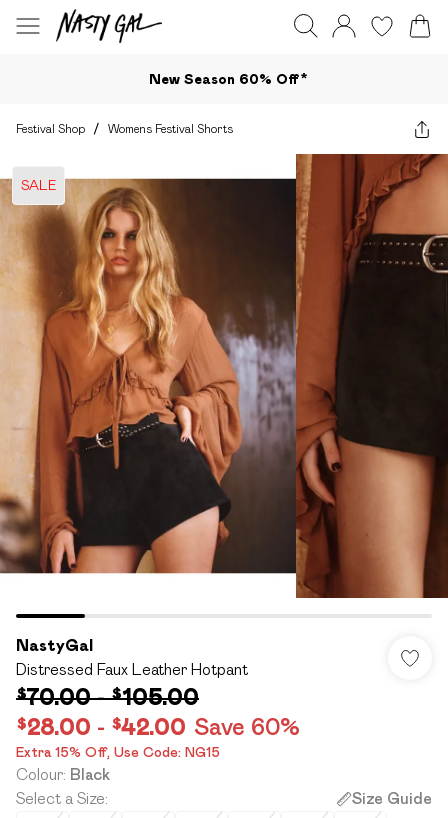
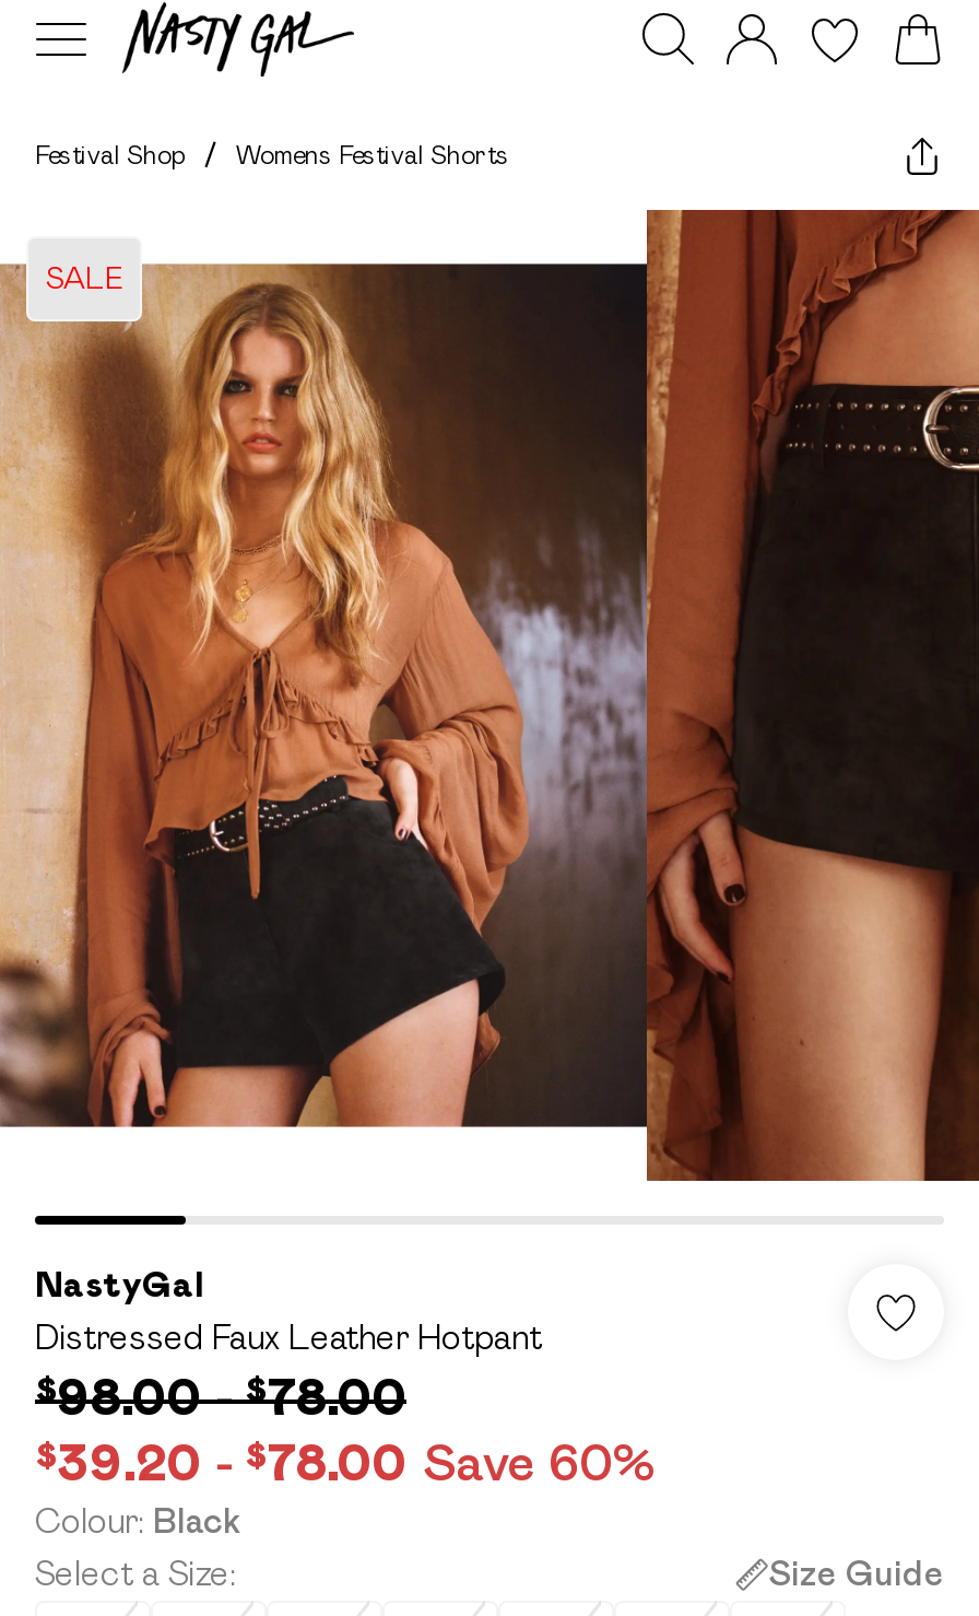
- New Season 60% Off*

- $70.00-$105.00
- $28.00 - $42.00 Save 60%
- Extra 15% Off, Use Code: NG15
+ $98.00-$78.00
+ $39.20 - $78.00 Save 60%
